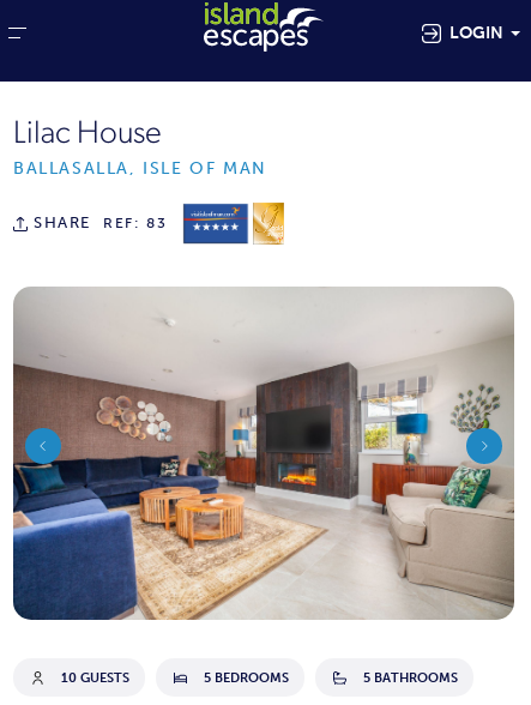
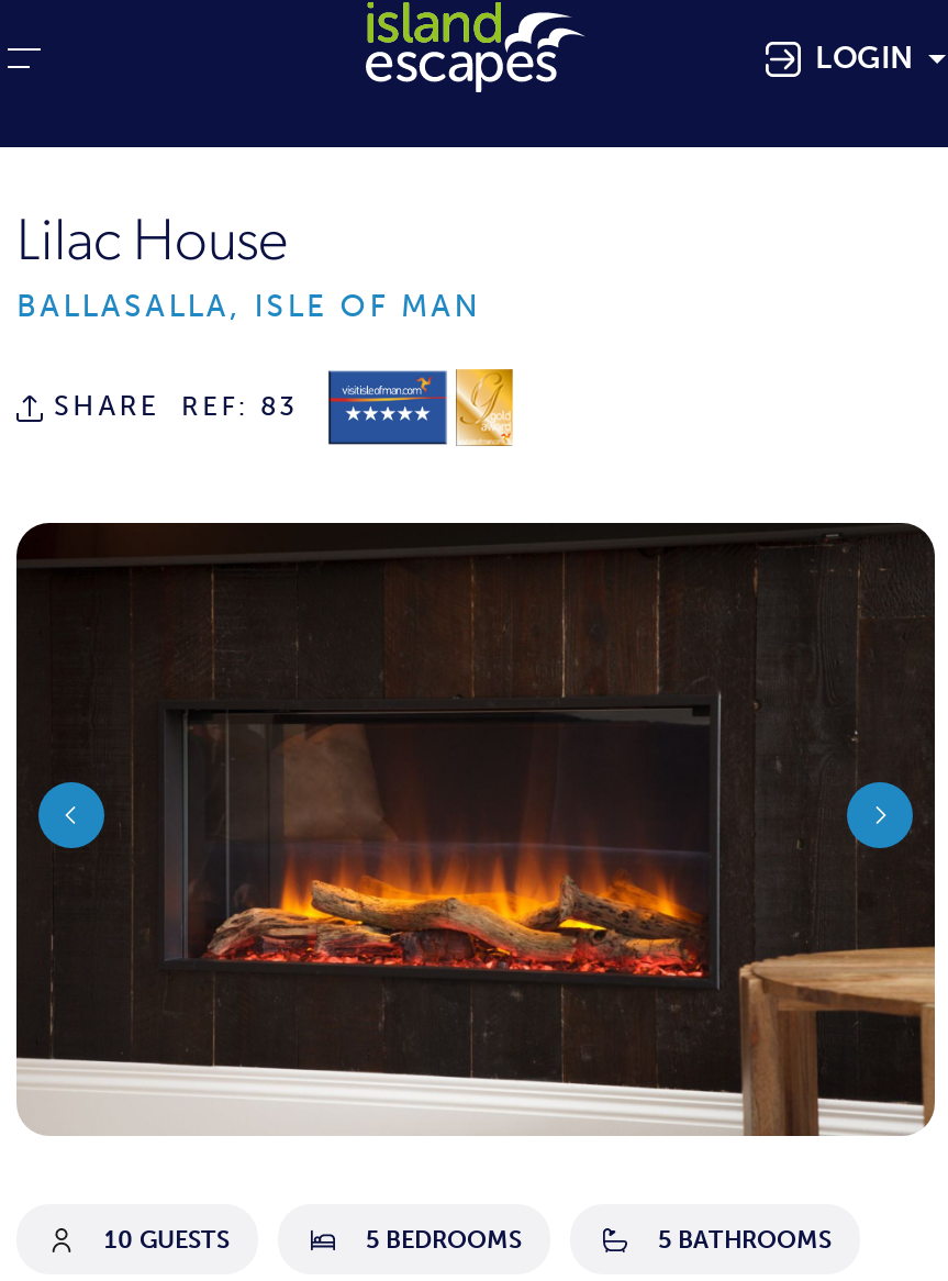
- [image]
+ [image]
